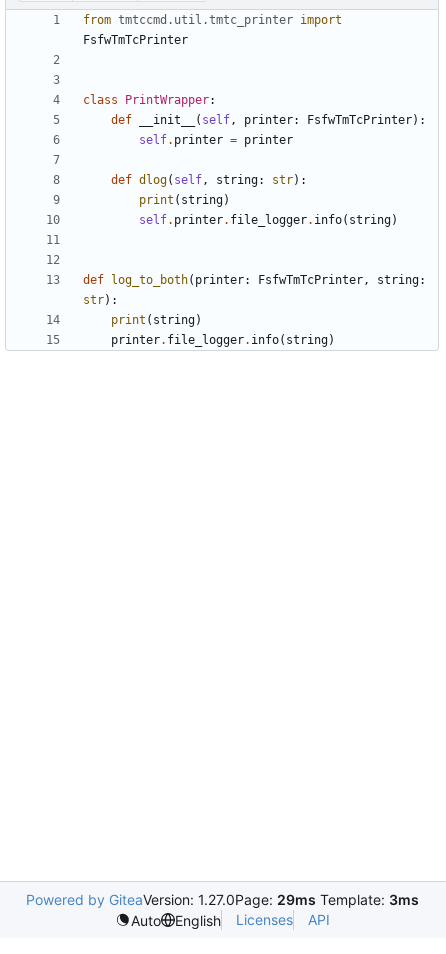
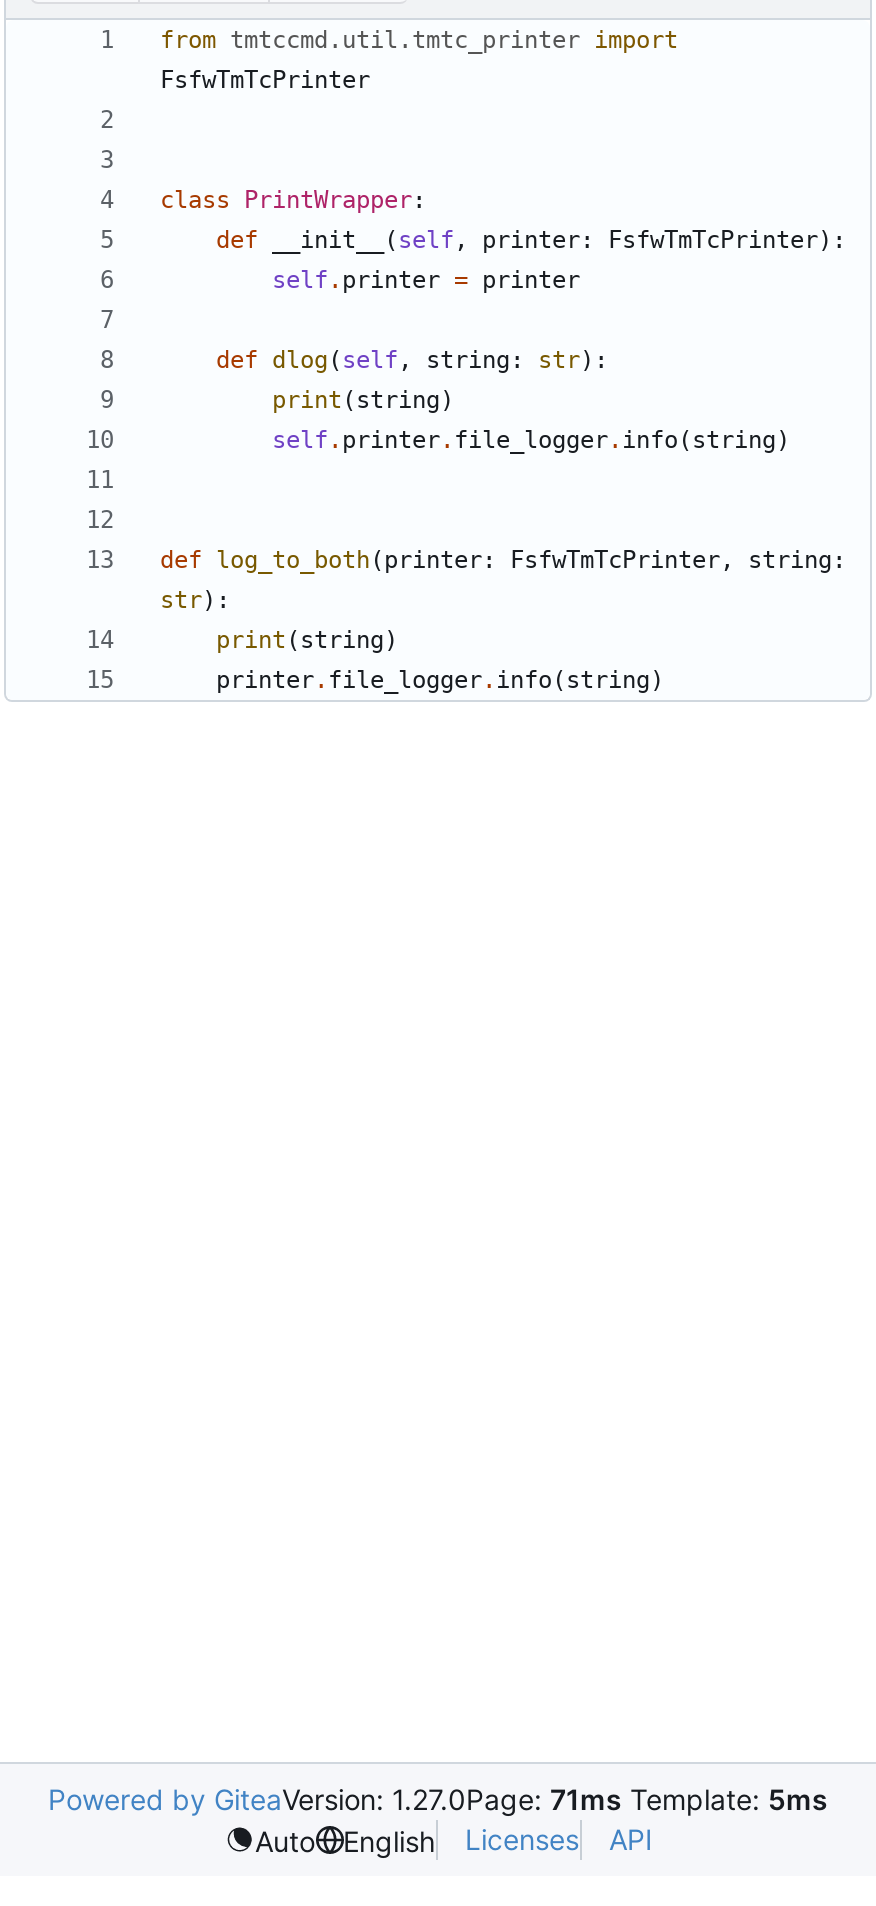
- Powered by GiteaVersion: 1.27.0Page: 29ms Template: 3ms
+ Powered by GiteaVersion: 1.27.0Page: 71ms Template: 5ms
